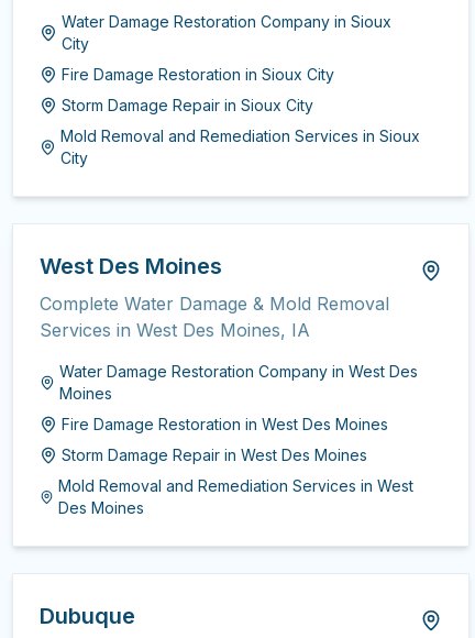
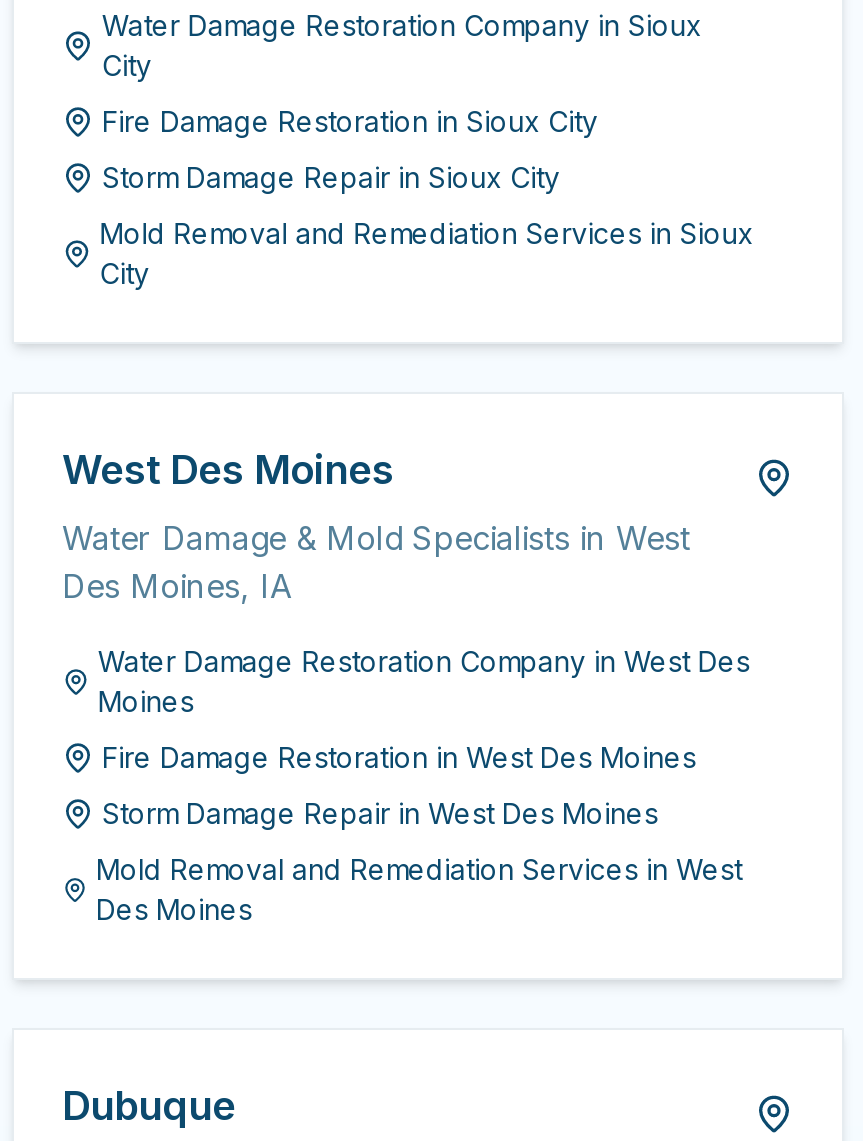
- Complete Water Damage & Mold Removal
- Services in West Des Moines, IA
+ Water Damage & Mold Specialists in West
+ Des Moines, IA
